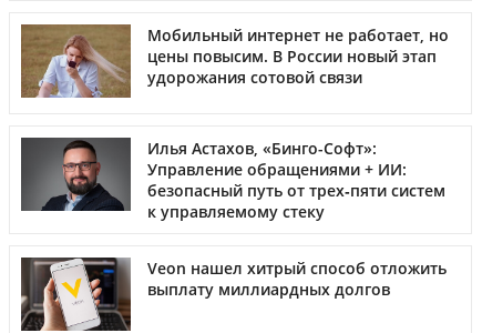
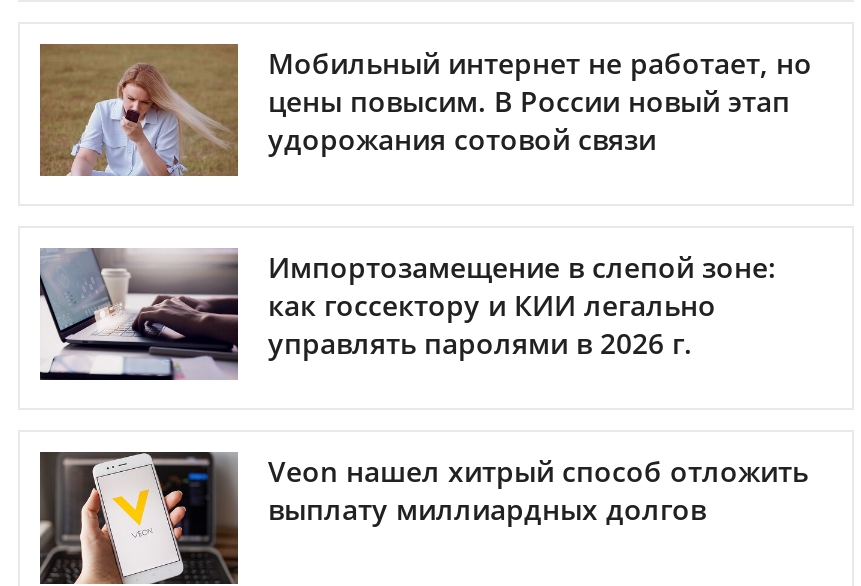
- [image]
- Илья Астахов, «Бинго-Софт»:
- Управление обращениями + ИИ:
- безопасный путь от трех‑пяти систем
- к управляемому стеку
+ [image]
+ Импортозамещение в слепой зоне:
+ как госсектору и КИИ легально
+ управлять паролями в 2026 г.
